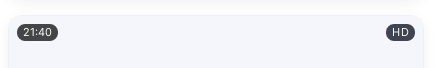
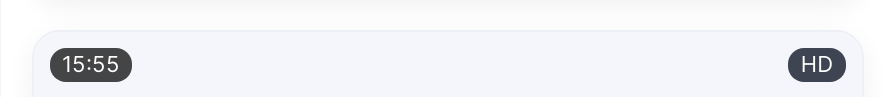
- 21:40
+ 15:55
